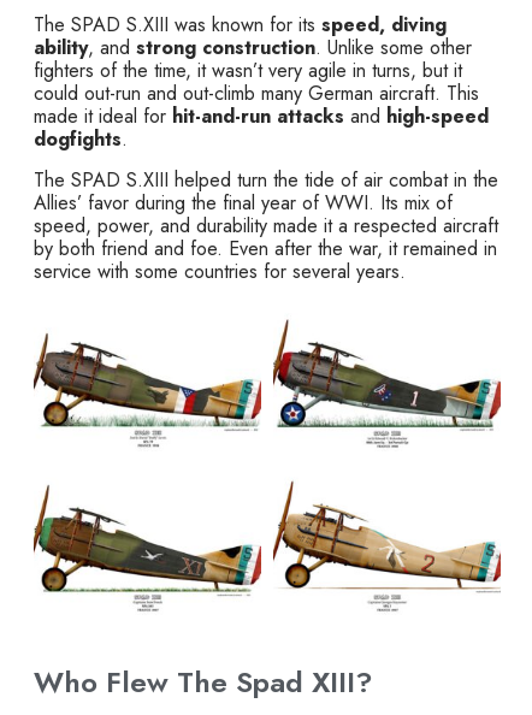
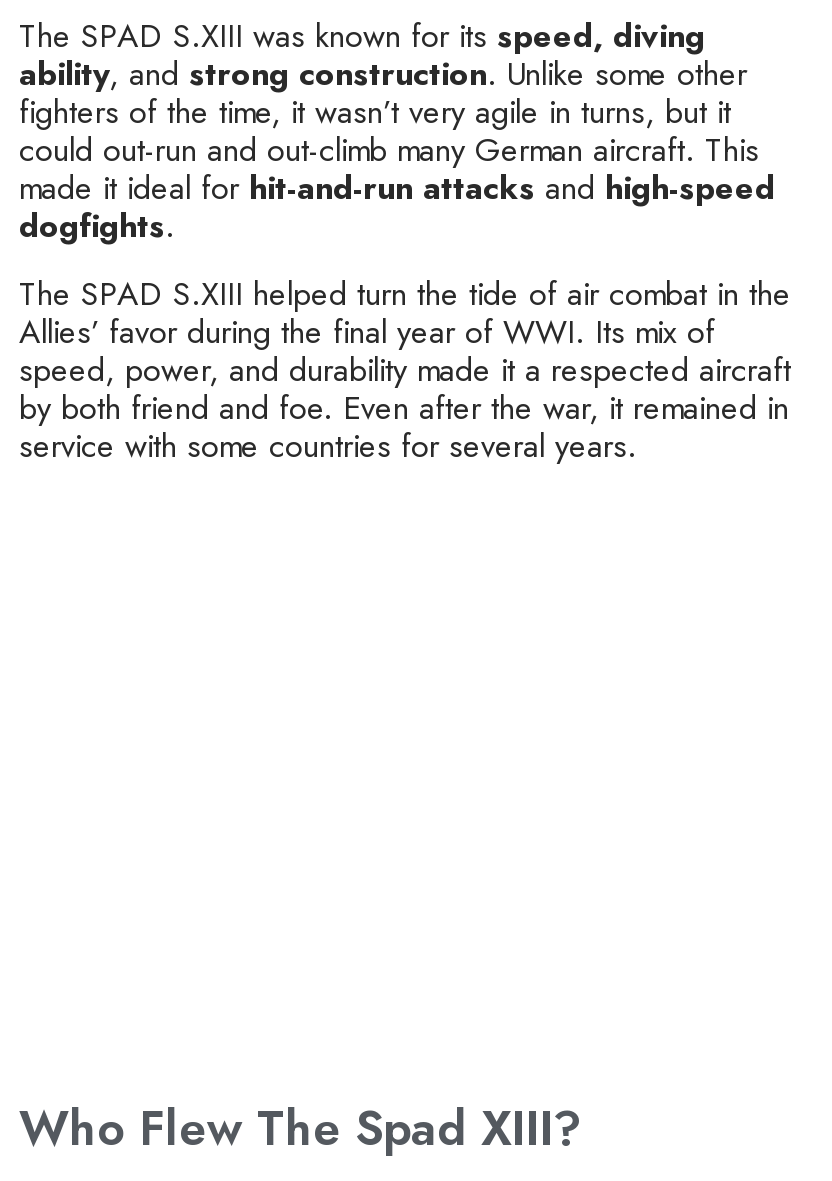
- [image]

- [image]

- [image]

- [image]
